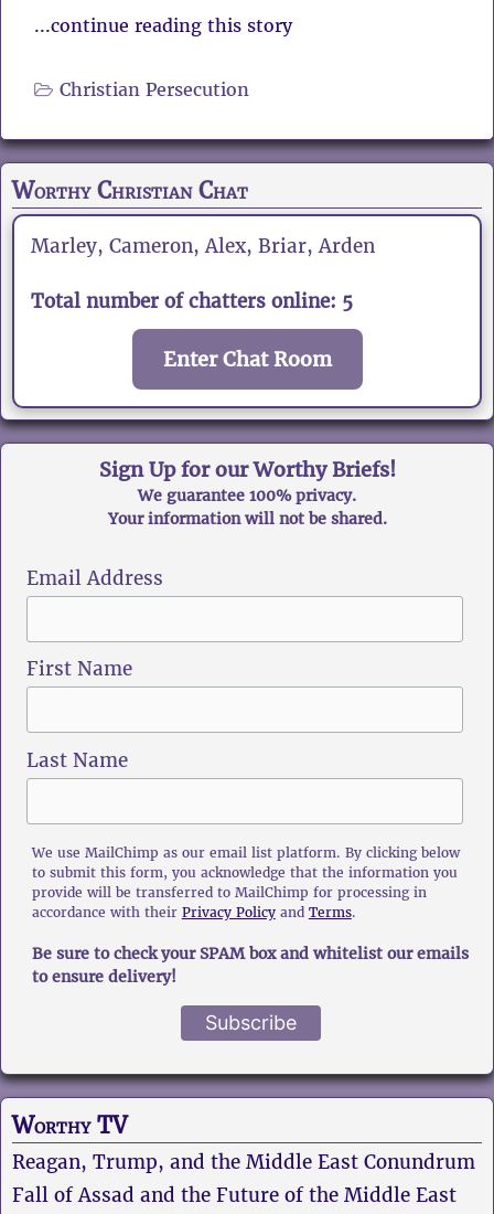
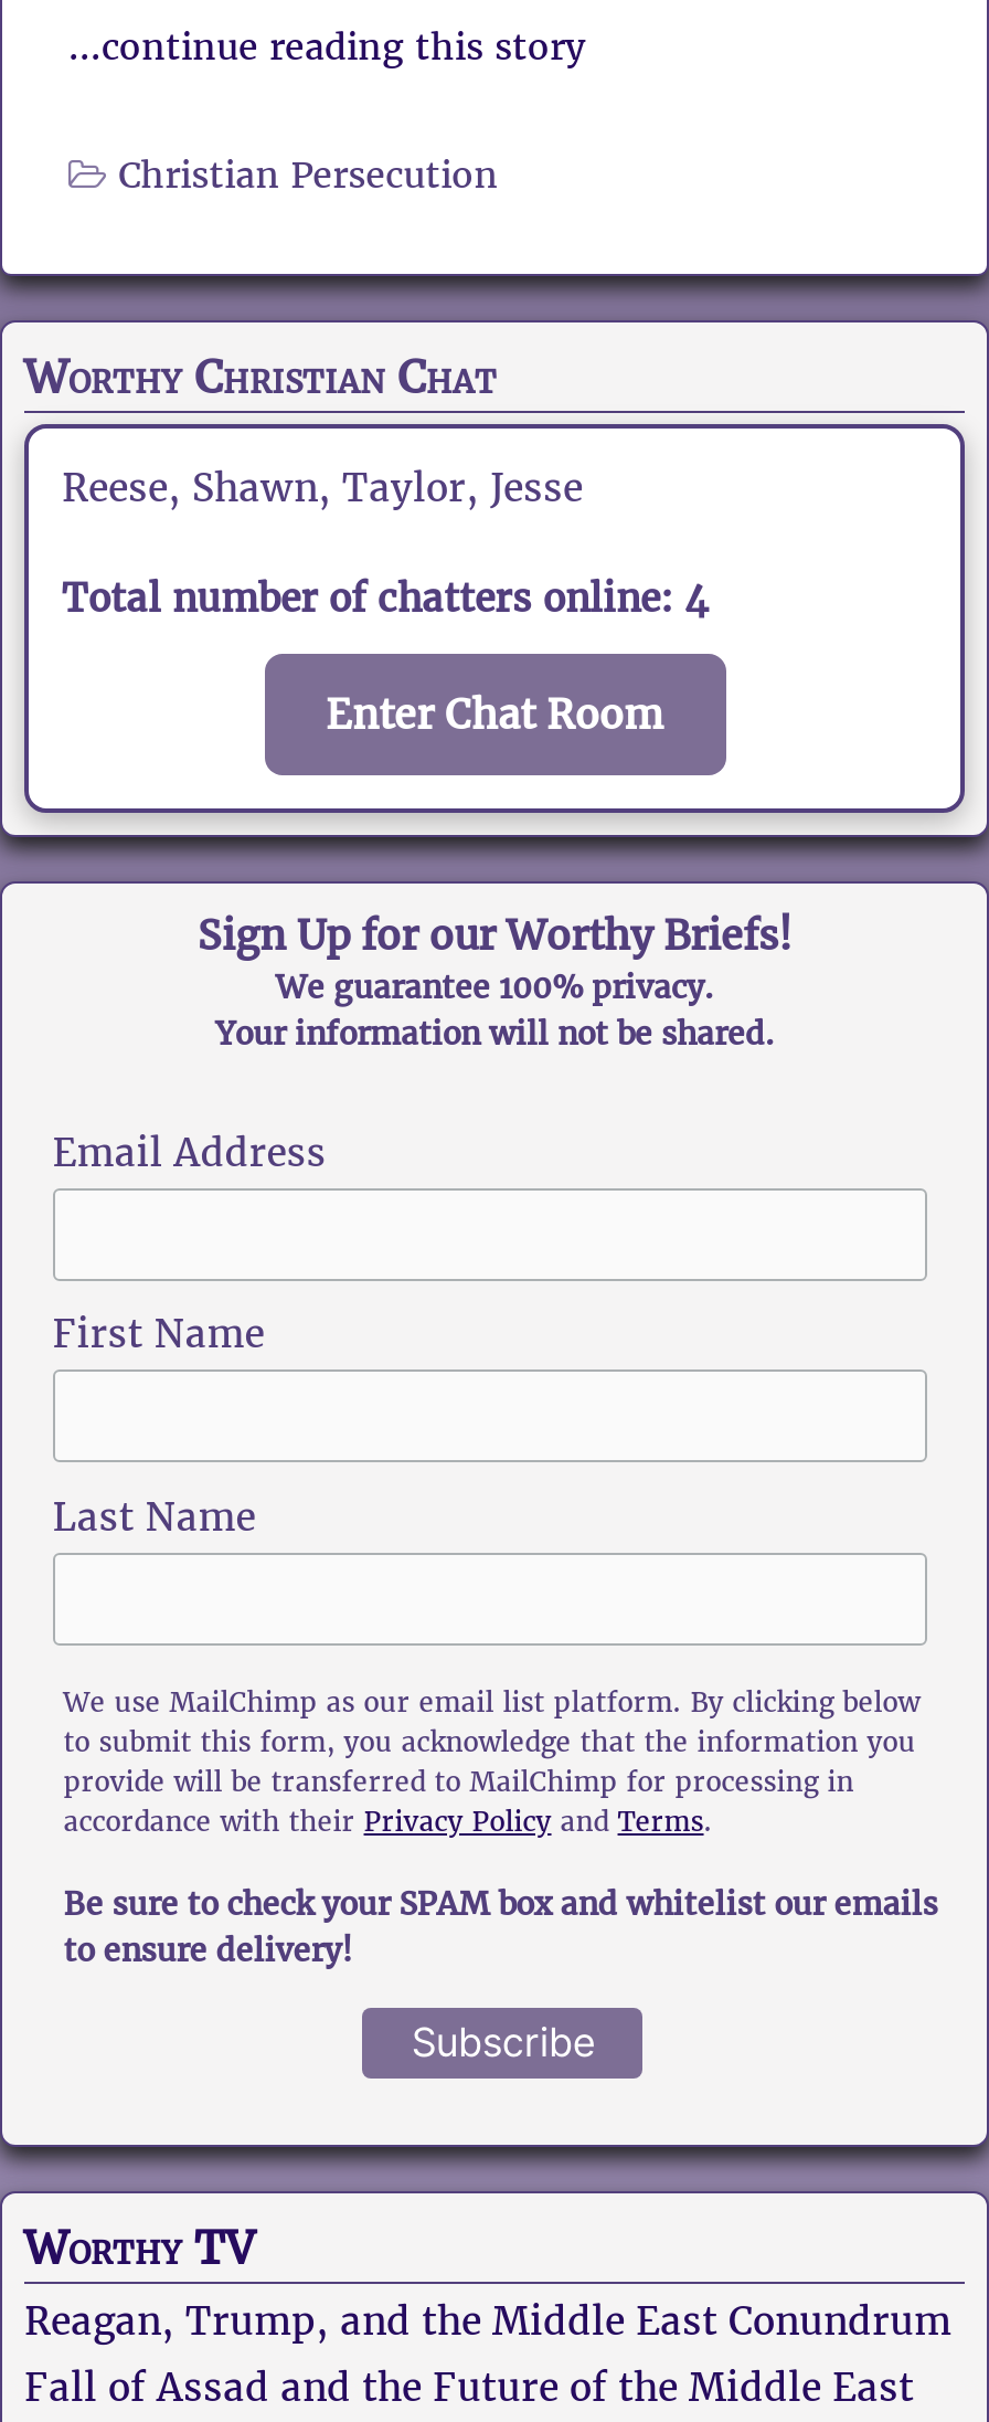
- Marley, Cameron, Alex, Briar, Arden
+ Reese, Shawn, Taylor, Jesse

- Total number of chatters online: 5
+ Total number of chatters online: 4
